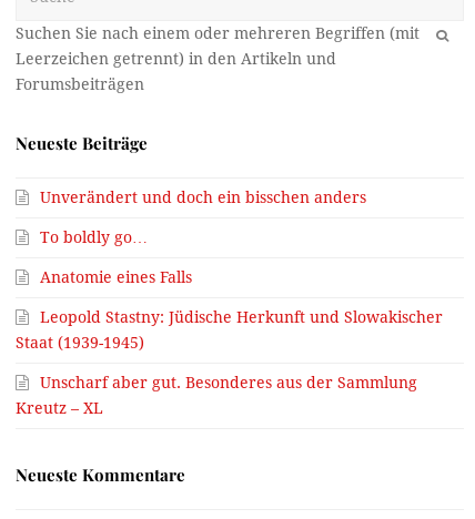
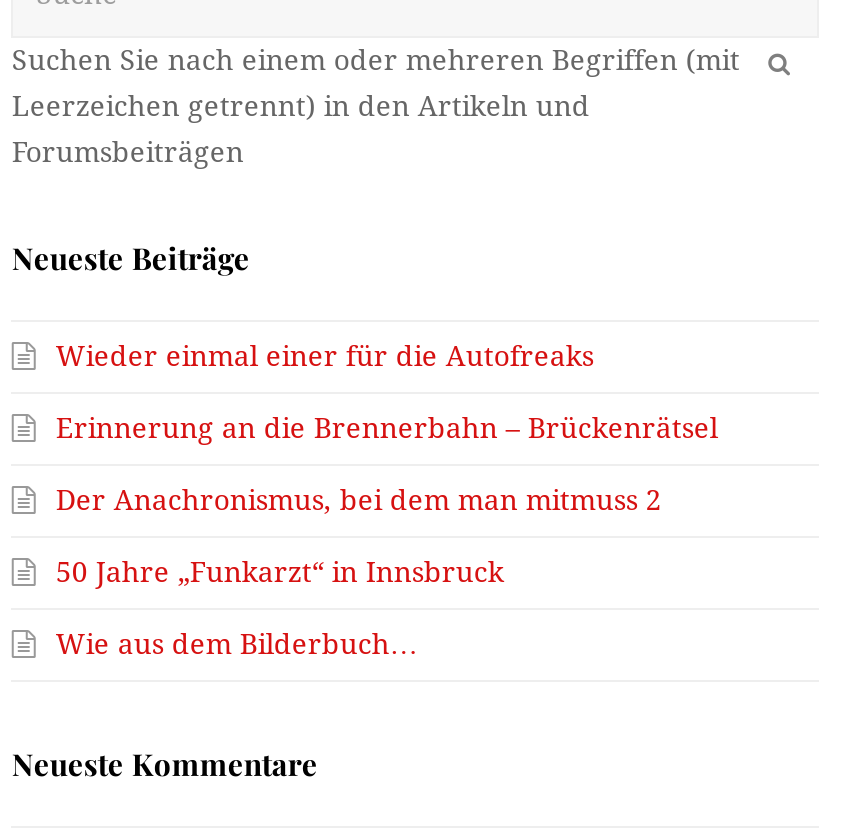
- Unverändert und doch ein bisschen anders
+ Wieder einmal einer für die Autofreaks

- To boldly go…
+ Erinnerung an die Brennerbahn – Brückenrätsel

- Anatomie eines Falls
+ Der Anachronismus, bei dem man mitmuss 2

- Leopold Stastny: Jüdische Herkunft und Slowakischer
- Staat (1939-1945)
+ 50 Jahre „Funkarzt“ in Innsbruck

- Unscharf aber gut. Besonderes aus der Sammlung
- Kreutz – XL
+ Wie aus dem Bilderbuch…
